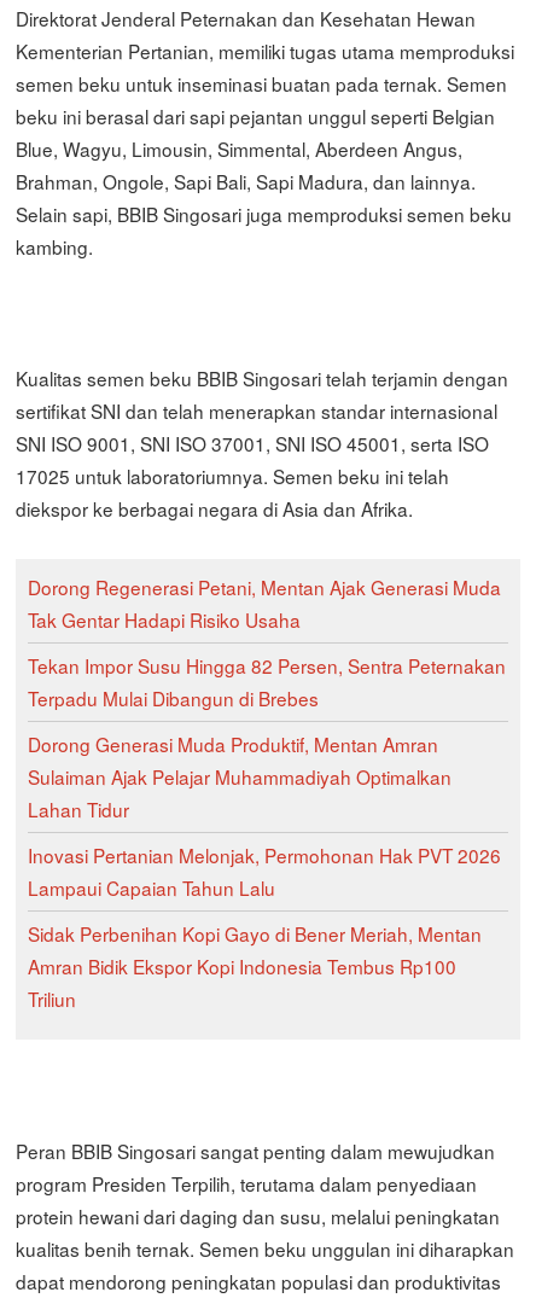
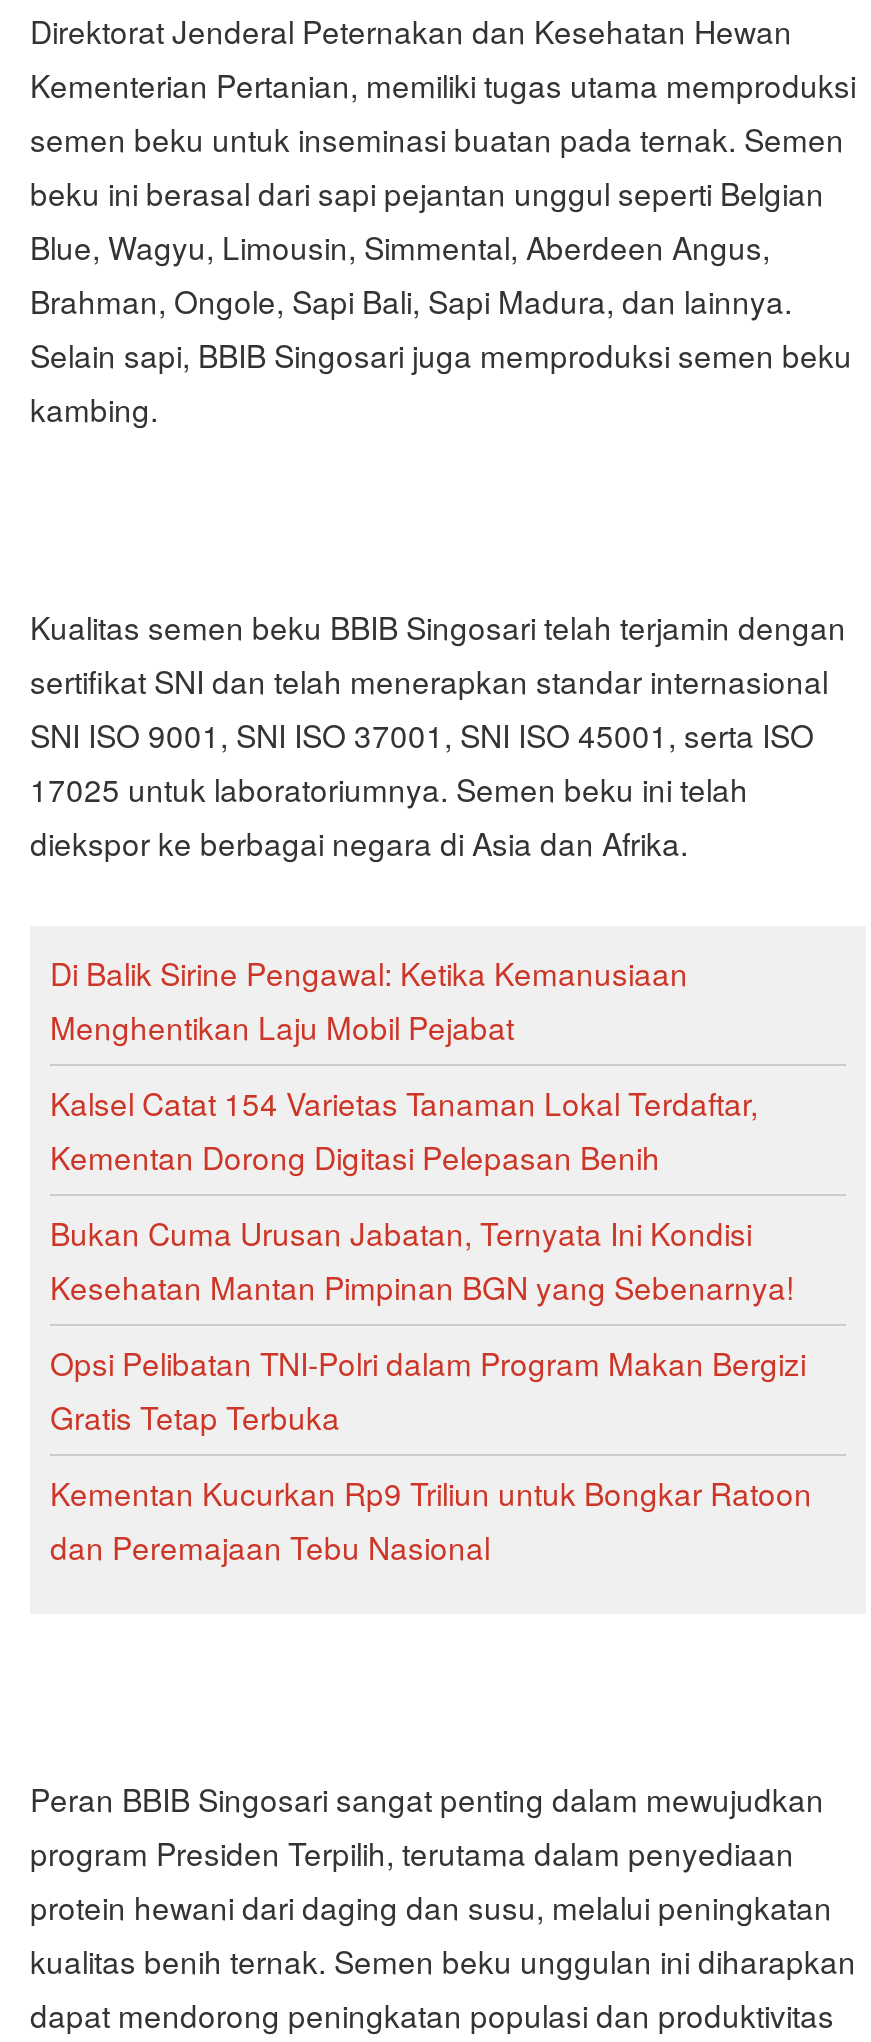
- Dorong Regenerasi Petani, Mentan Ajak Generasi Muda
- Tak Gentar Hadapi Risiko Usaha
+ Di Balik Sirine Pengawal: Ketika Kemanusiaan
+ Menghentikan Laju Mobil Pejabat

- Tekan Impor Susu Hingga 82 Persen, Sentra Peternakan
- Terpadu Mulai Dibangun di Brebes
+ Kalsel Catat 154 Varietas Tanaman Lokal Terdaftar,
+ Kementan Dorong Digitasi Pelepasan Benih

- Dorong Generasi Muda Produktif, Mentan Amran
- Sulaiman Ajak Pelajar Muhammadiyah Optimalkan
- Lahan Tidur
+ Bukan Cuma Urusan Jabatan, Ternyata Ini Kondisi
+ Kesehatan Mantan Pimpinan BGN yang Sebenarnya!

- Inovasi Pertanian Melonjak, Permohonan Hak PVT 2026
- Lampaui Capaian Tahun Lalu
+ Opsi Pelibatan TNI-Polri dalam Program Makan Bergizi
+ Gratis Tetap Terbuka

- Sidak Perbenihan Kopi Gayo di Bener Meriah, Mentan
- Amran Bidik Ekspor Kopi Indonesia Tembus Rp100
- Triliun
+ Kementan Kucurkan Rp9 Triliun untuk Bongkar Ratoon
+ dan Peremajaan Tebu Nasional
